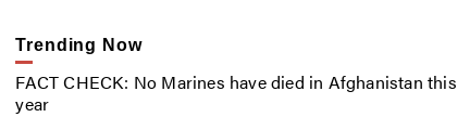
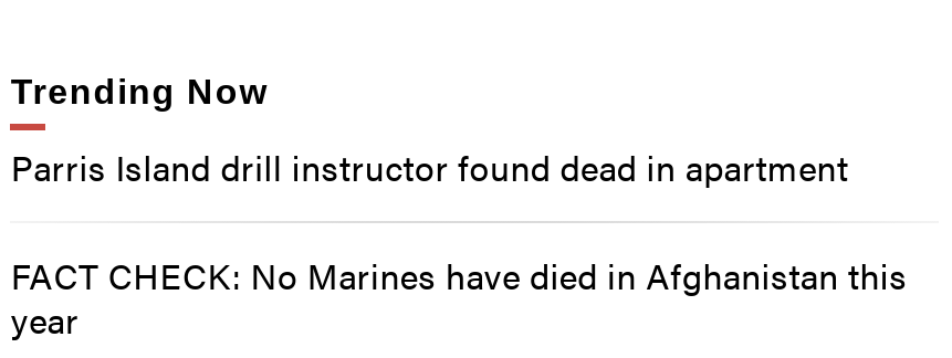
+ Parris Island drill instructor found dead in apartment
